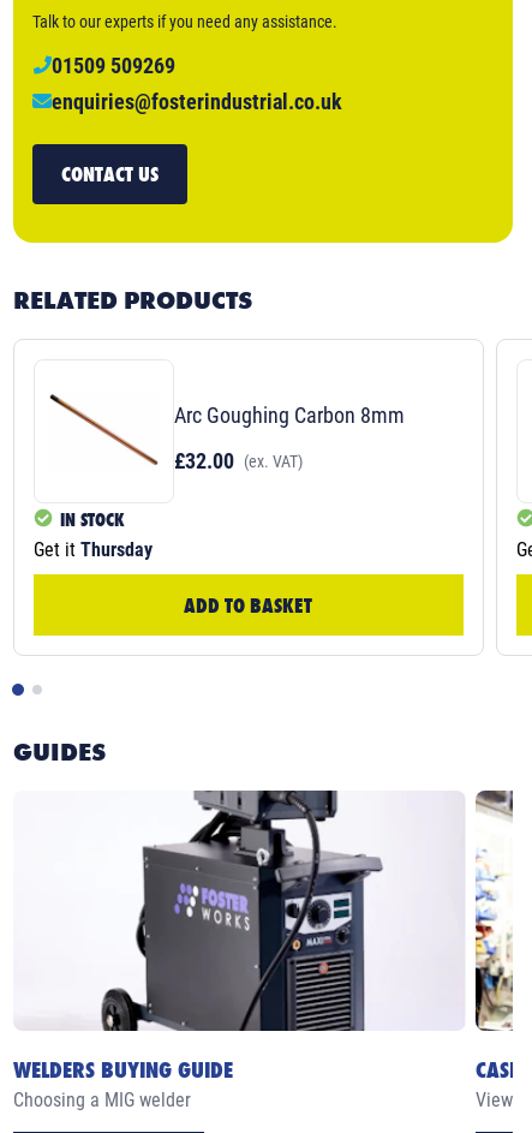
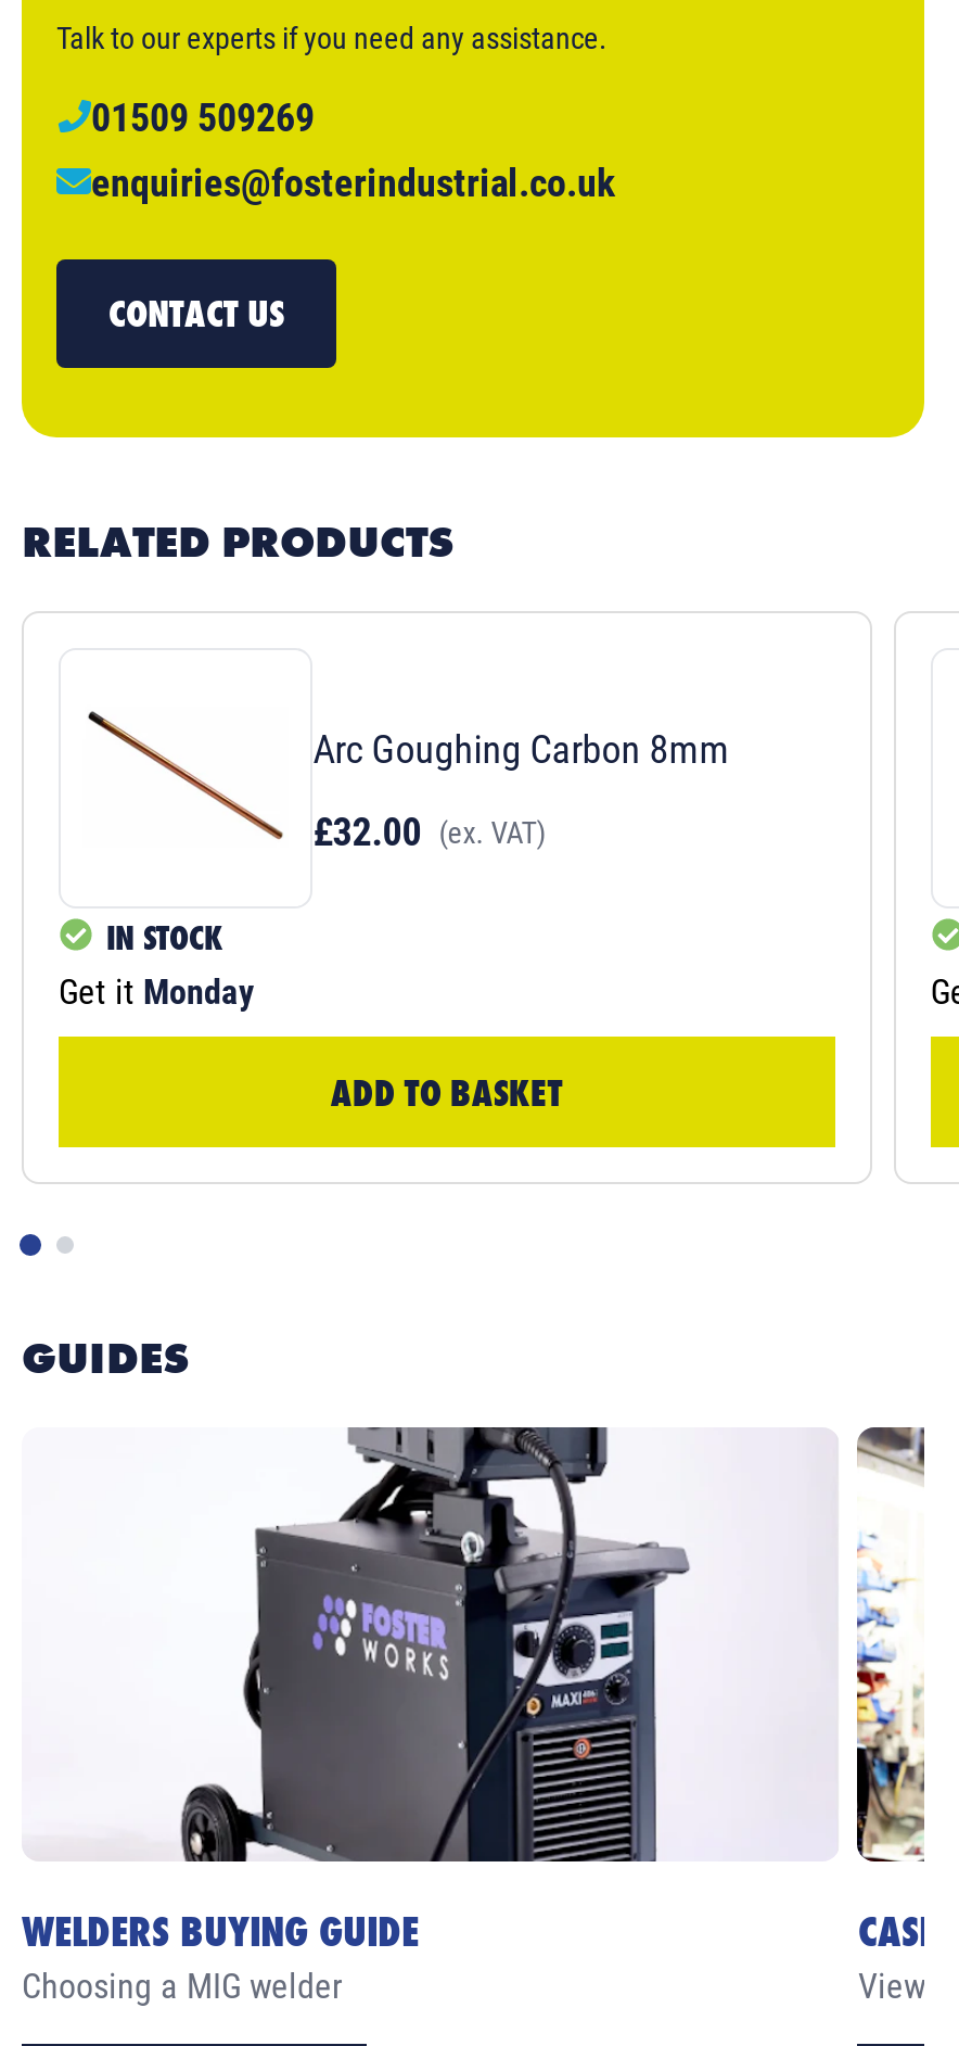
- Get it Thursday
+ Get it Monday
